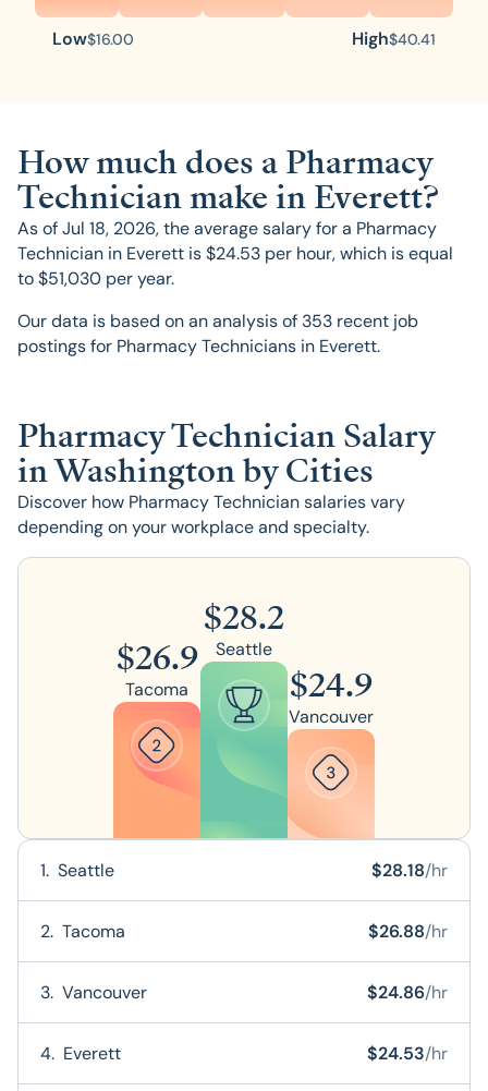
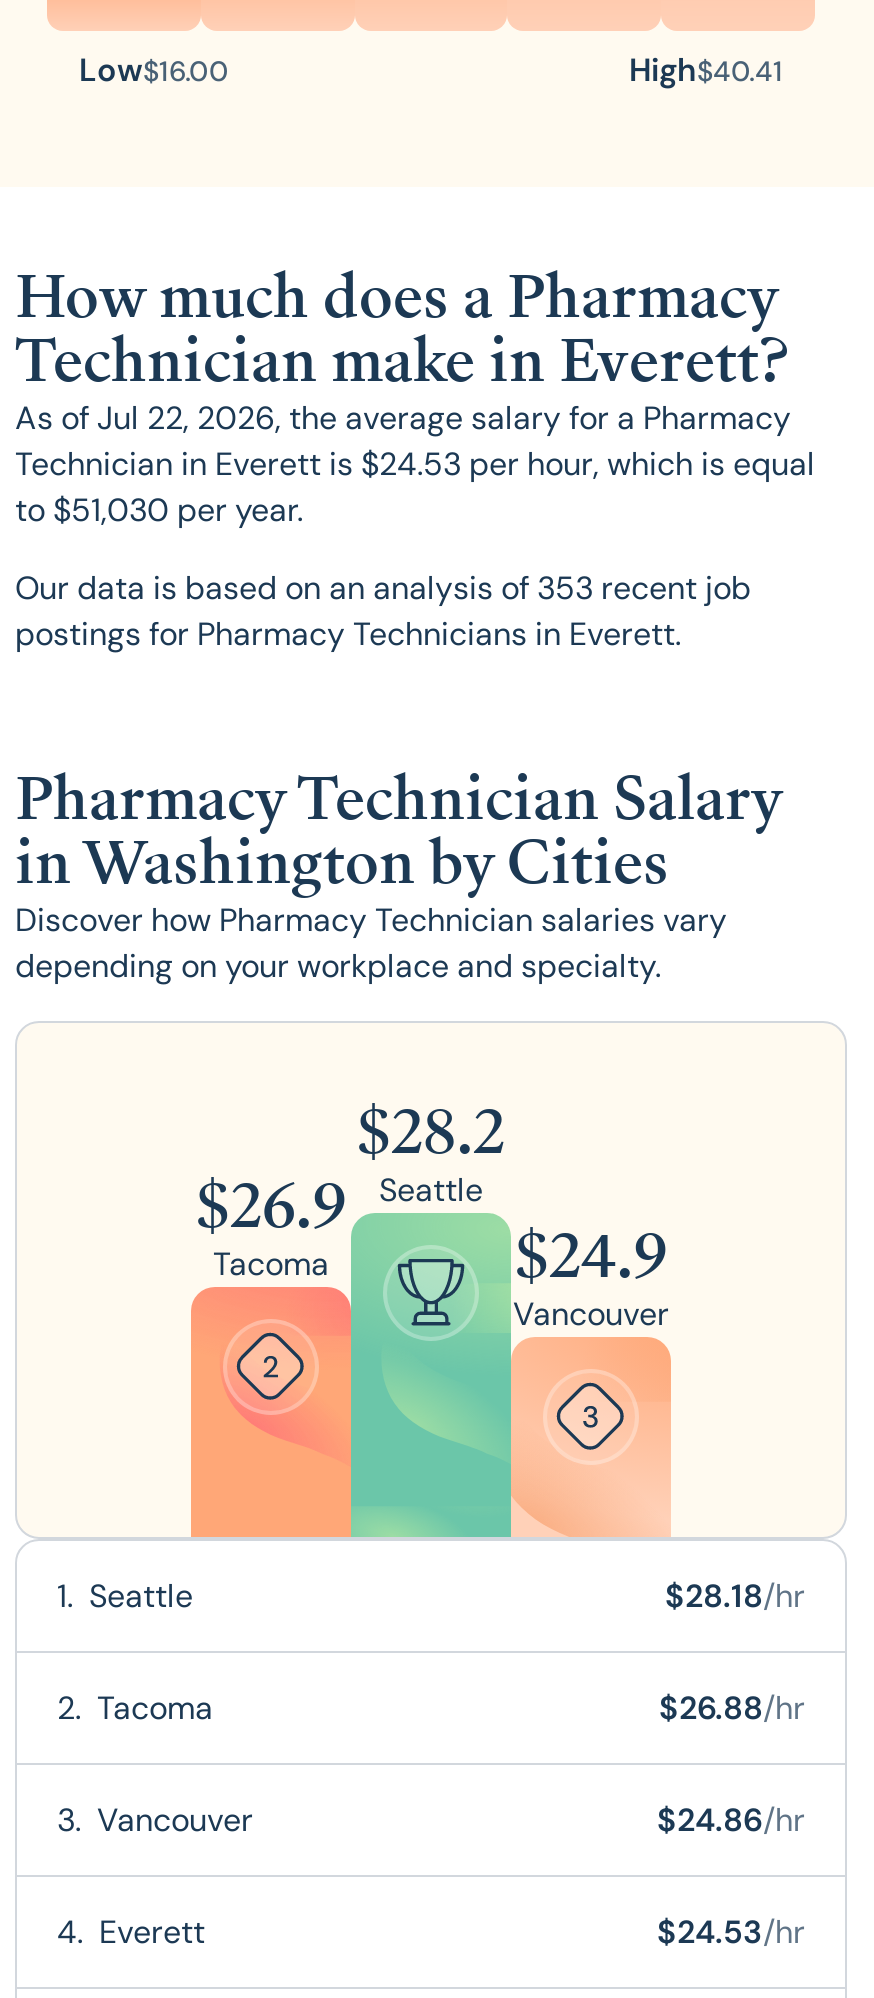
- As of Jul 18, 2026, the average salary for a Pharmacy
+ As of Jul 22, 2026, the average salary for a Pharmacy
